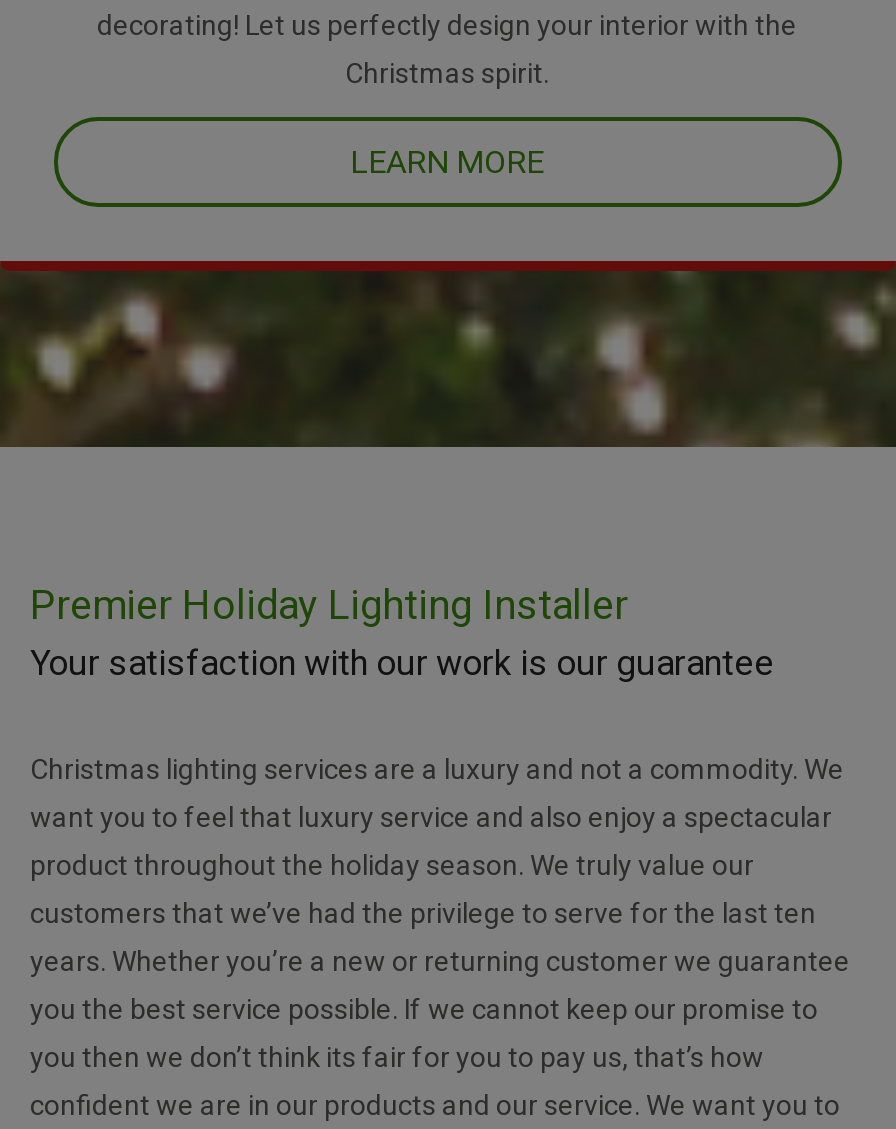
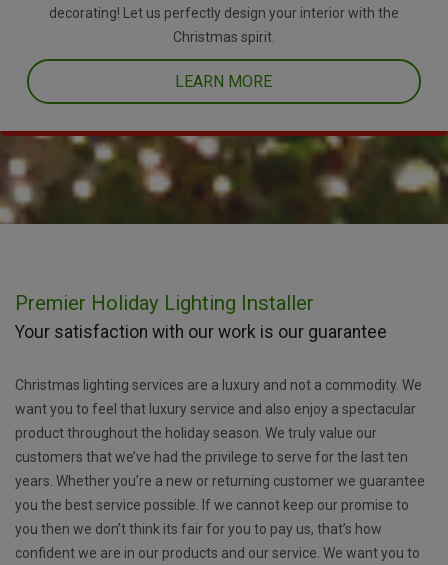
- [image]
+ [image]
